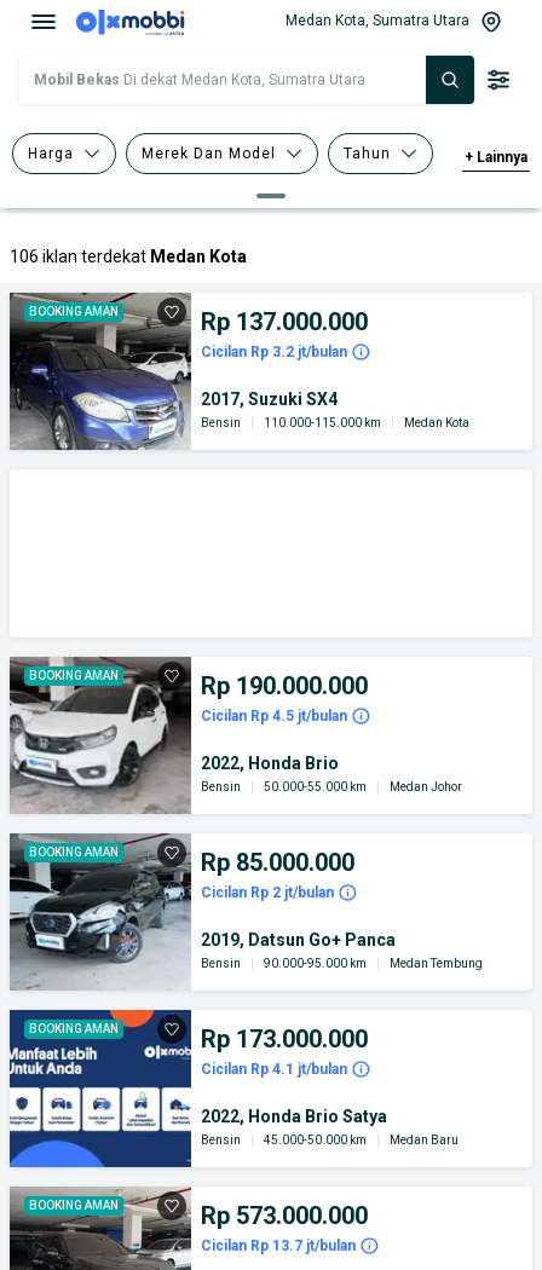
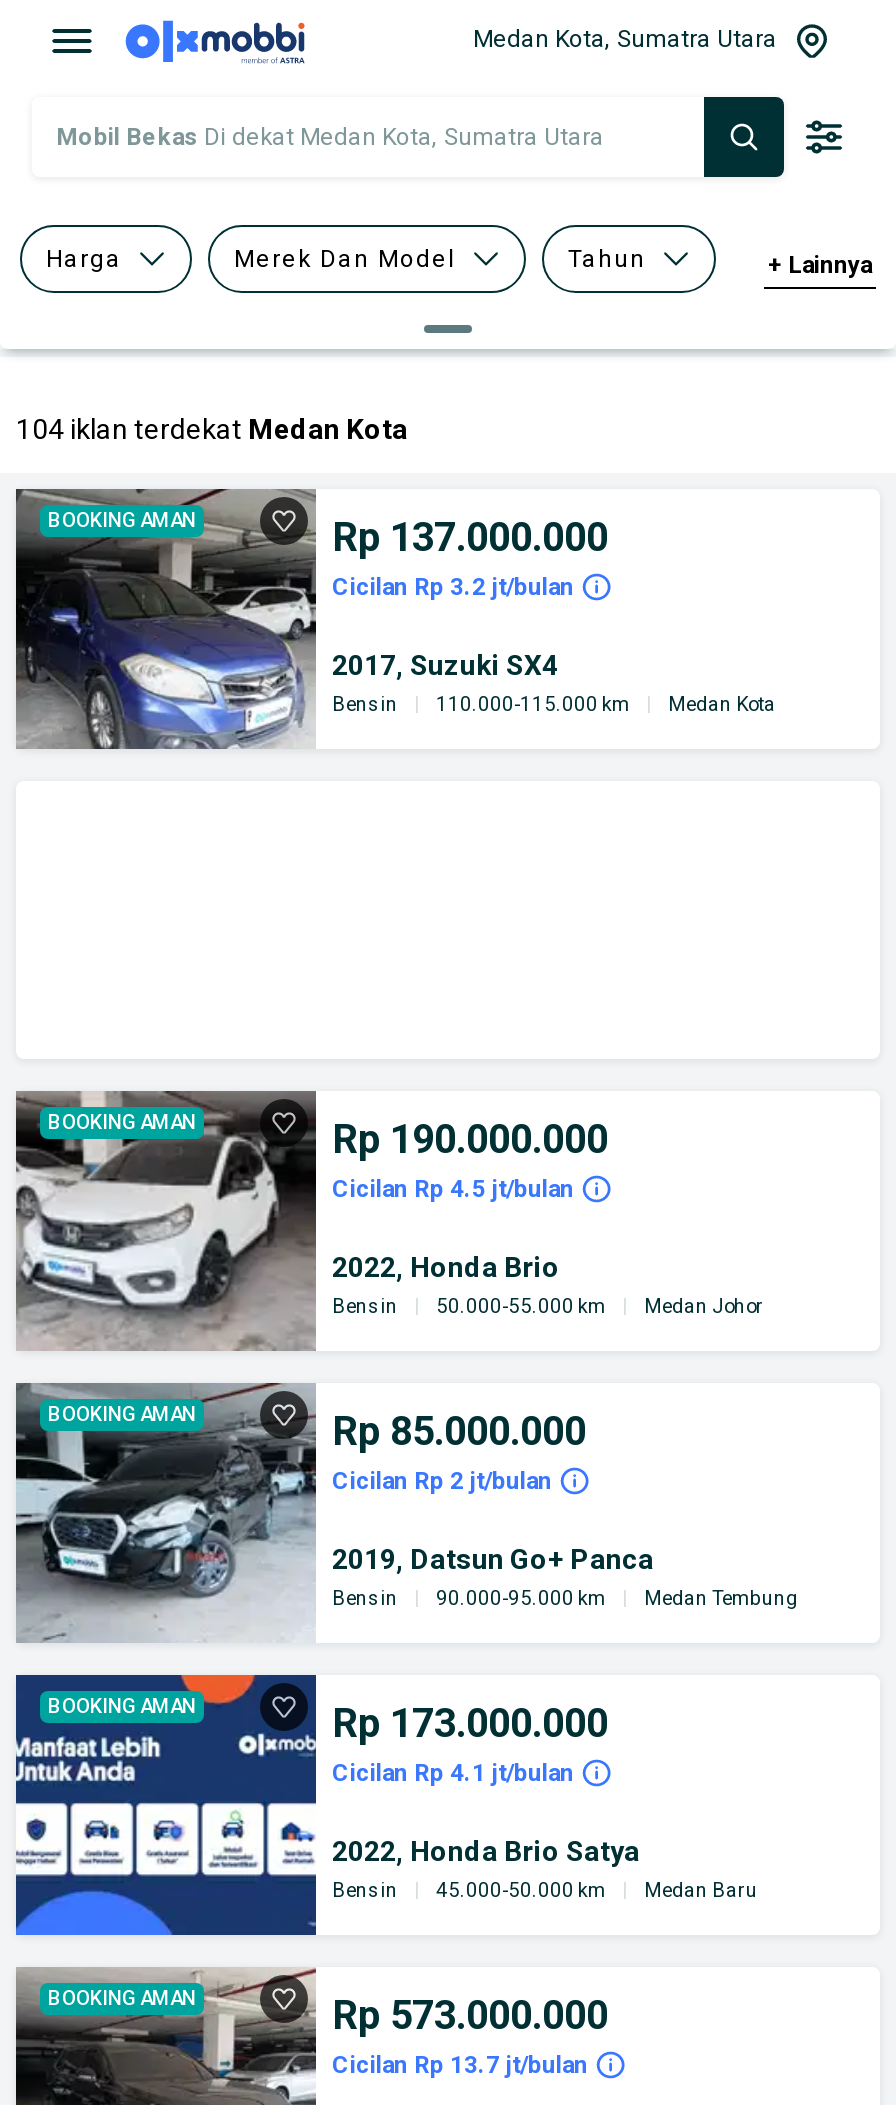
- 106 iklan terdekat Medan Kota
+ 104 iklan terdekat Medan Kota
